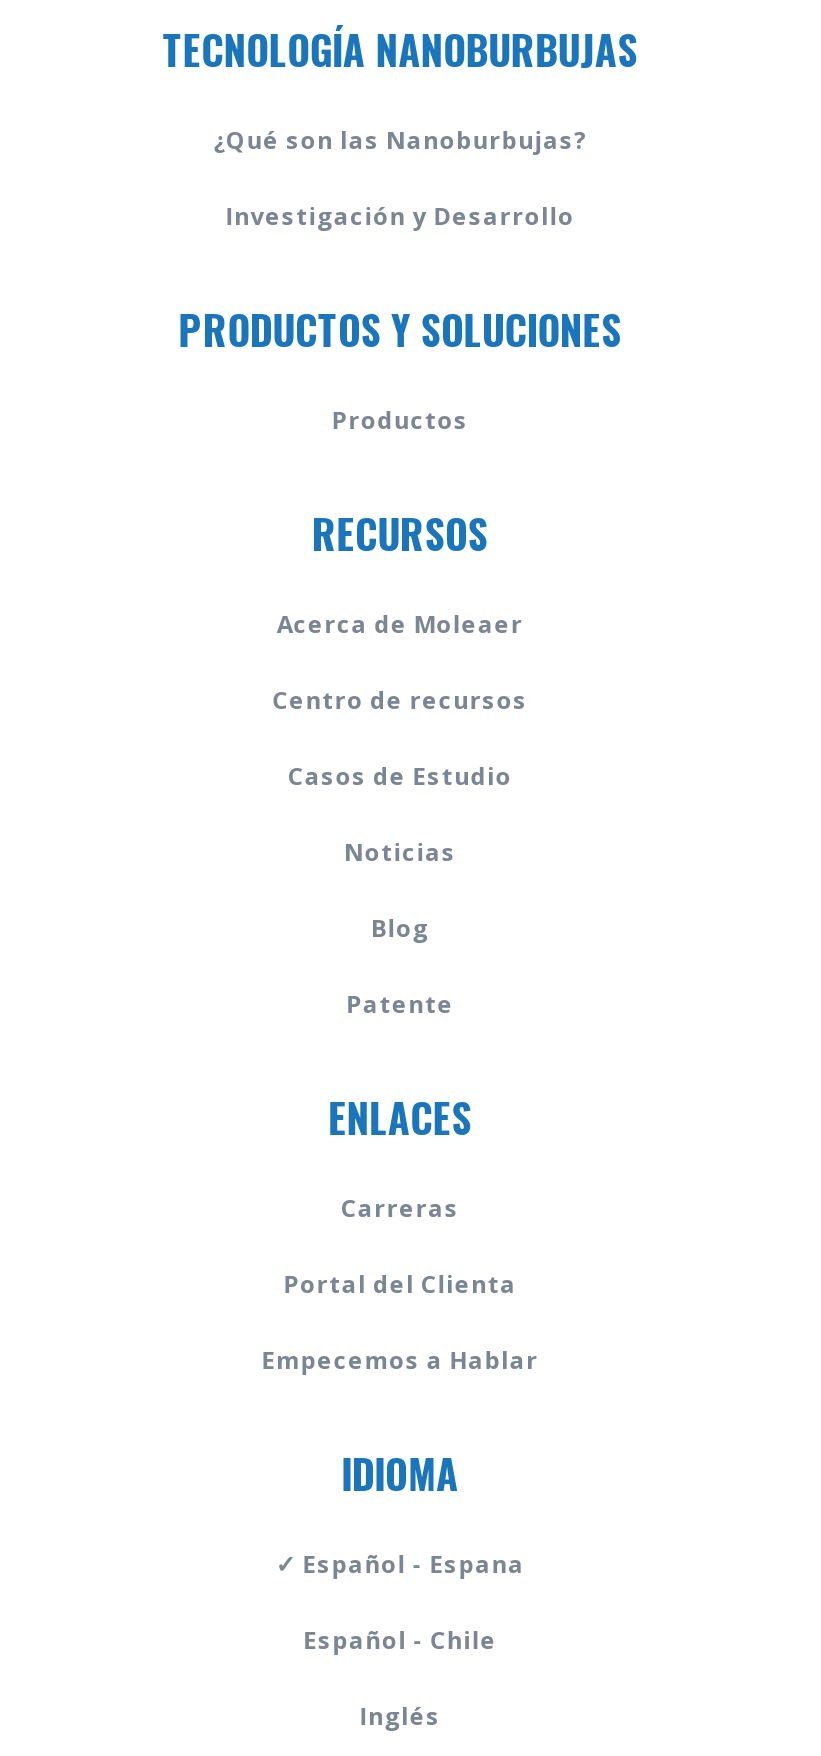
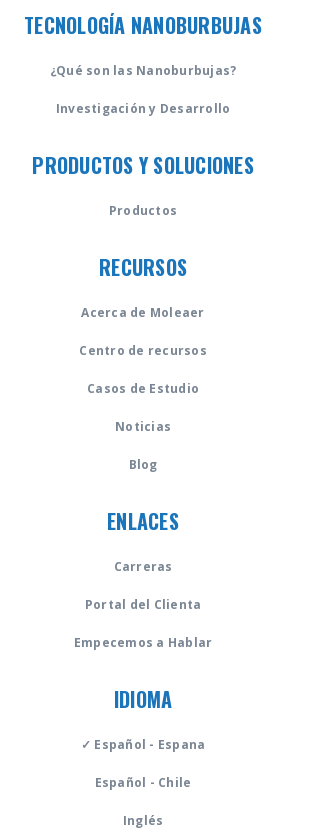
- Patente
